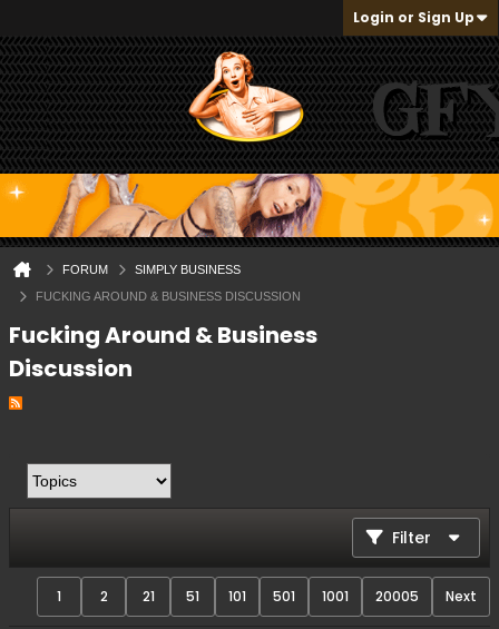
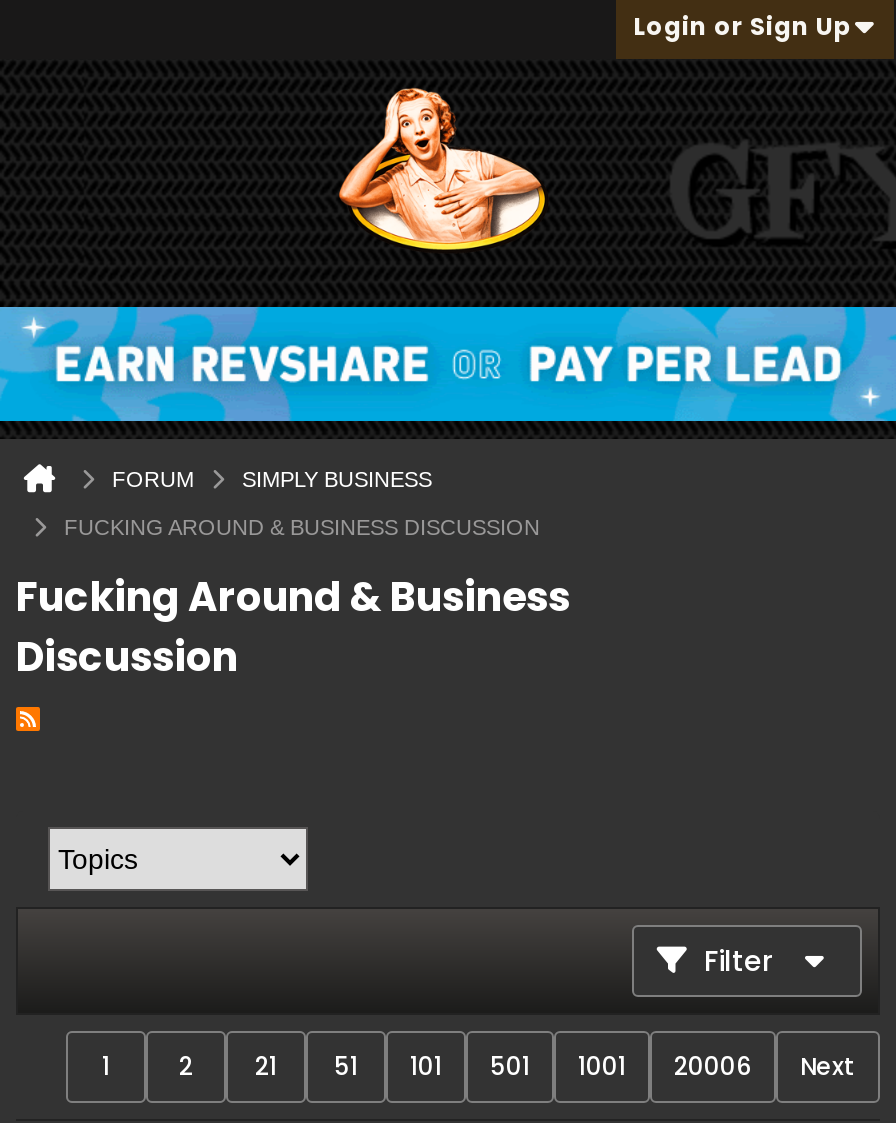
- [image]
+ [image]

- 2 21 51 101 501 1001 20005 Next
+ 2 21 51 101 501 1001 20006 Next
